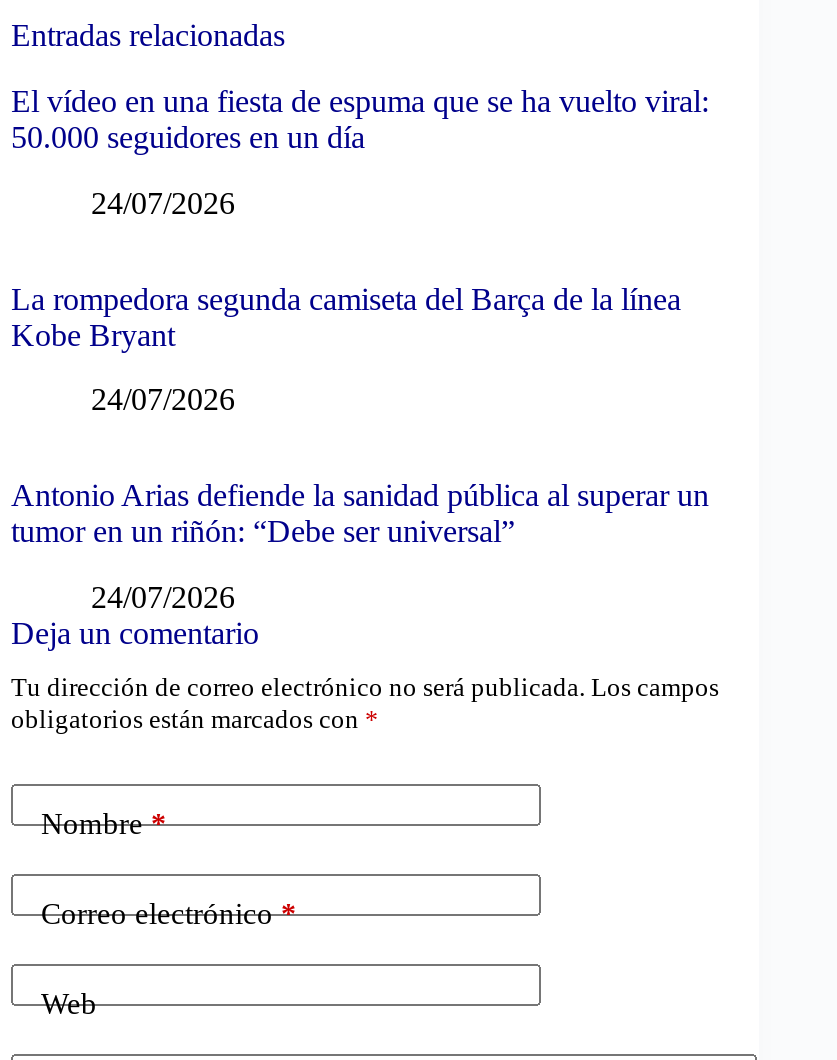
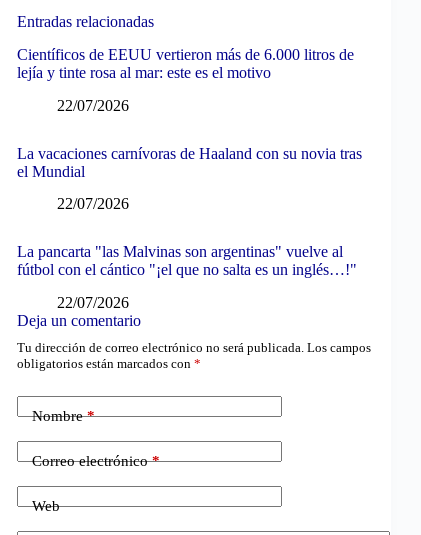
- El vídeo en una fiesta de espuma que se ha vuelto viral:
- 50.000 seguidores en un día
+ Científicos de EEUU vertieron más de 6.000 litros de
+ lejía y tinte rosa al mar: este es el motivo

- 24/07/2026
+ 22/07/2026

- La rompedora segunda camiseta del Barça de la línea
- Kobe Bryant
+ La vacaciones carnívoras de Haaland con su novia tras
+ el Mundial

- 24/07/2026
+ 22/07/2026

- Antonio Arias defiende la sanidad pública al superar un
- tumor en un riñón: “Debe ser universal”
+ La pancarta "las Malvinas son argentinas" vuelve al
+ fútbol con el cántico "¡el que no salta es un inglés…!"

- 24/07/2026
+ 22/07/2026
